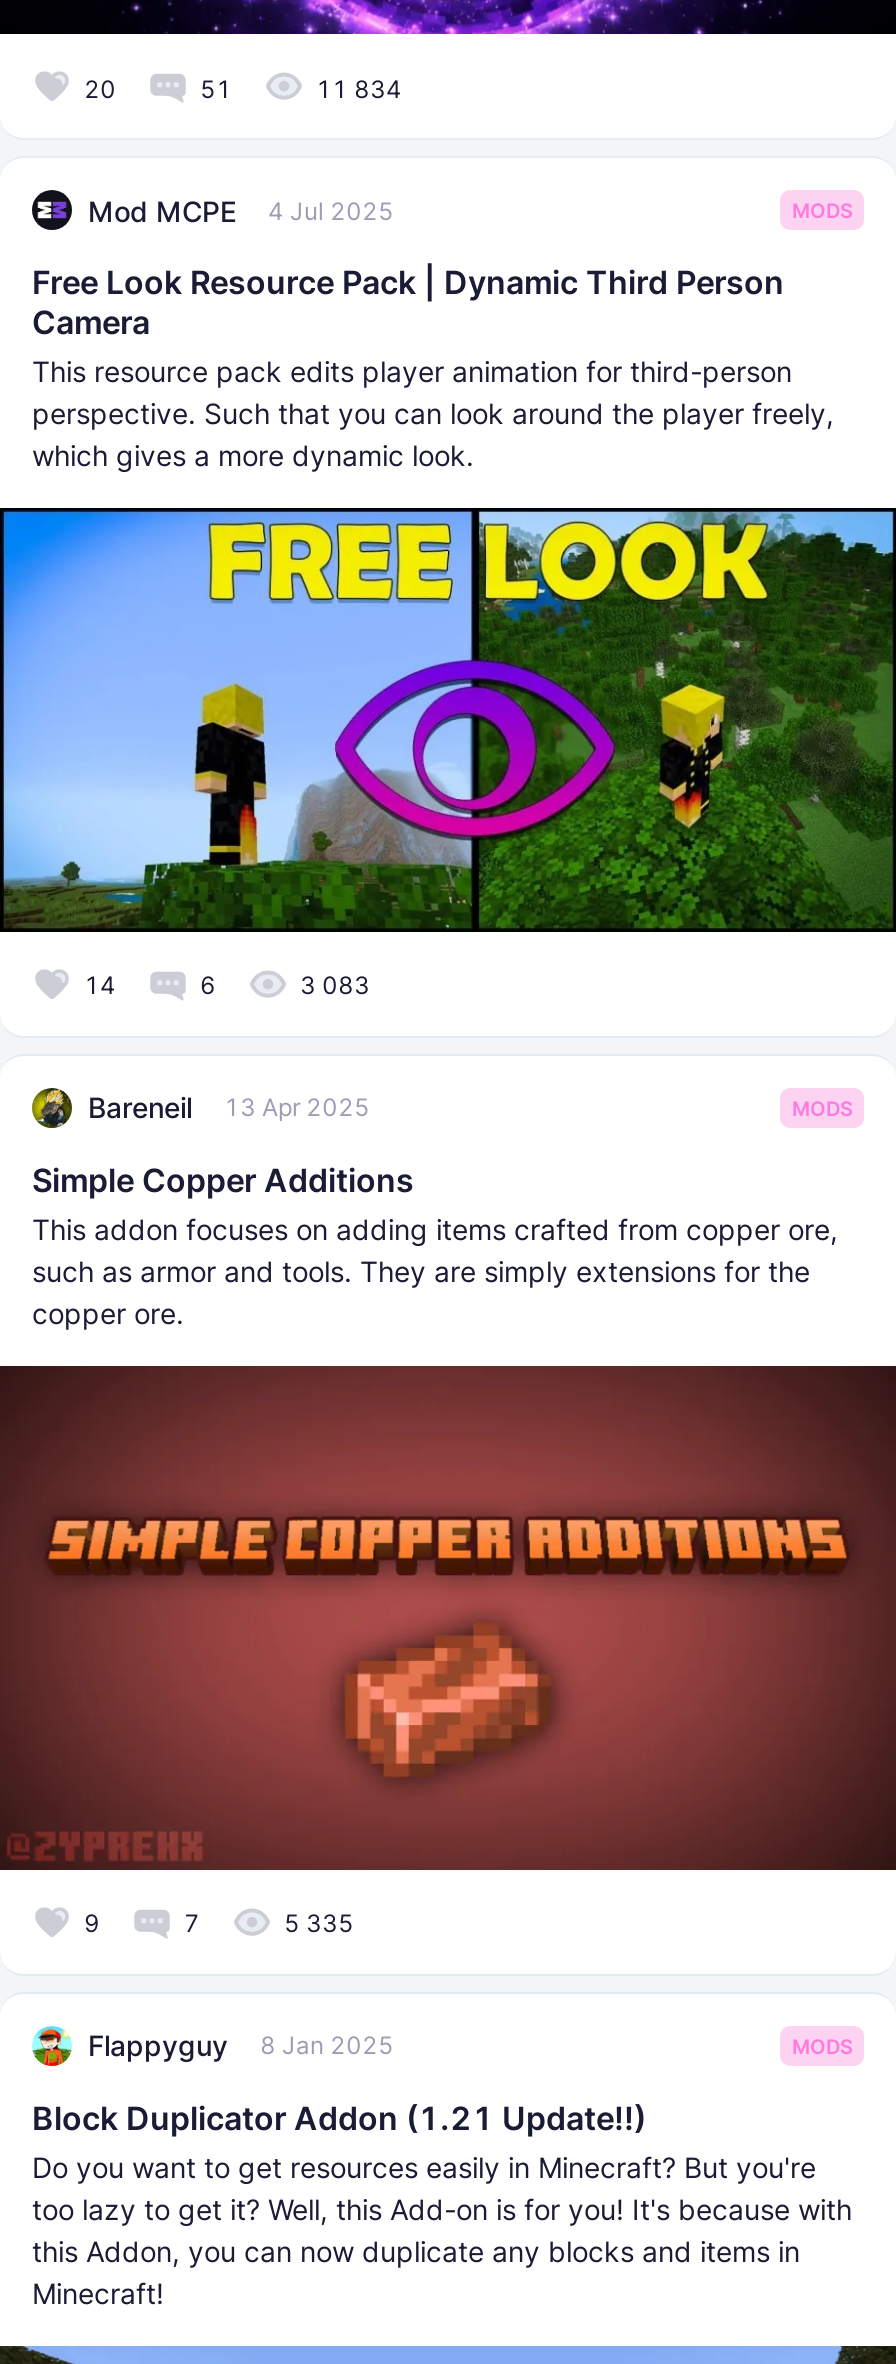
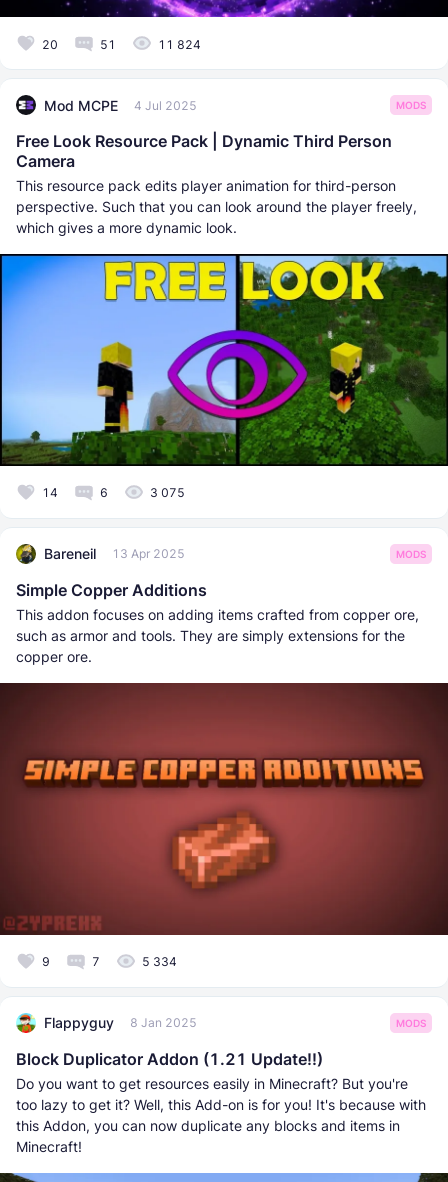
- 11 834
+ 11 824

- 3 083
+ 3 075

- 5 335
+ 5 334
